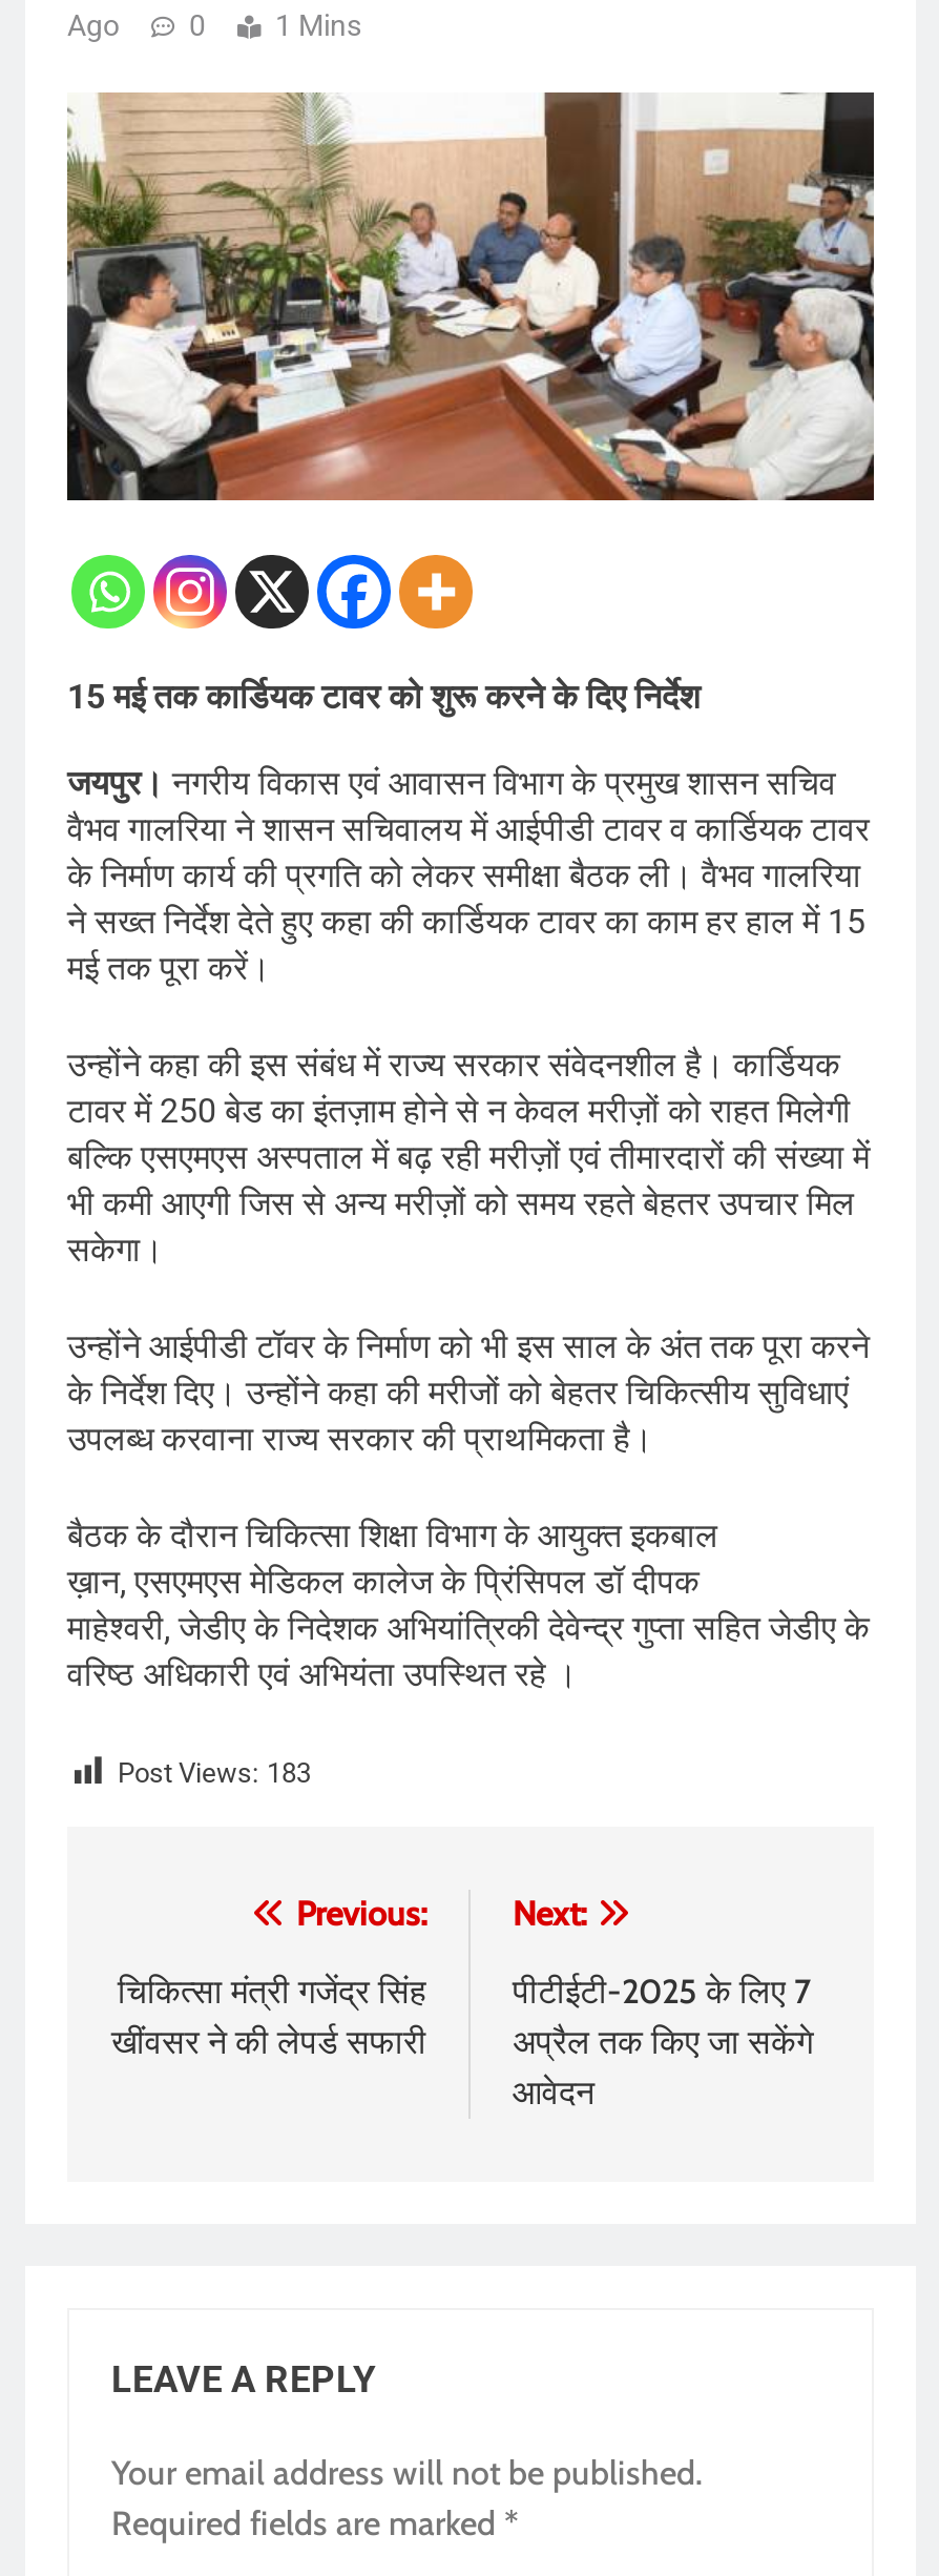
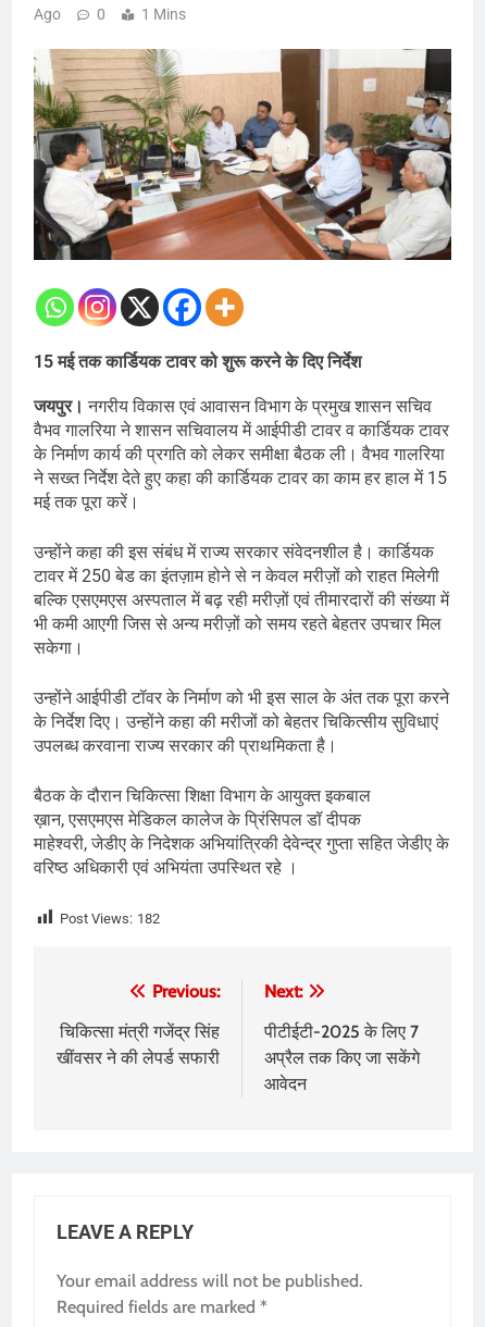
- Post Views: 183
+ Post Views: 182
